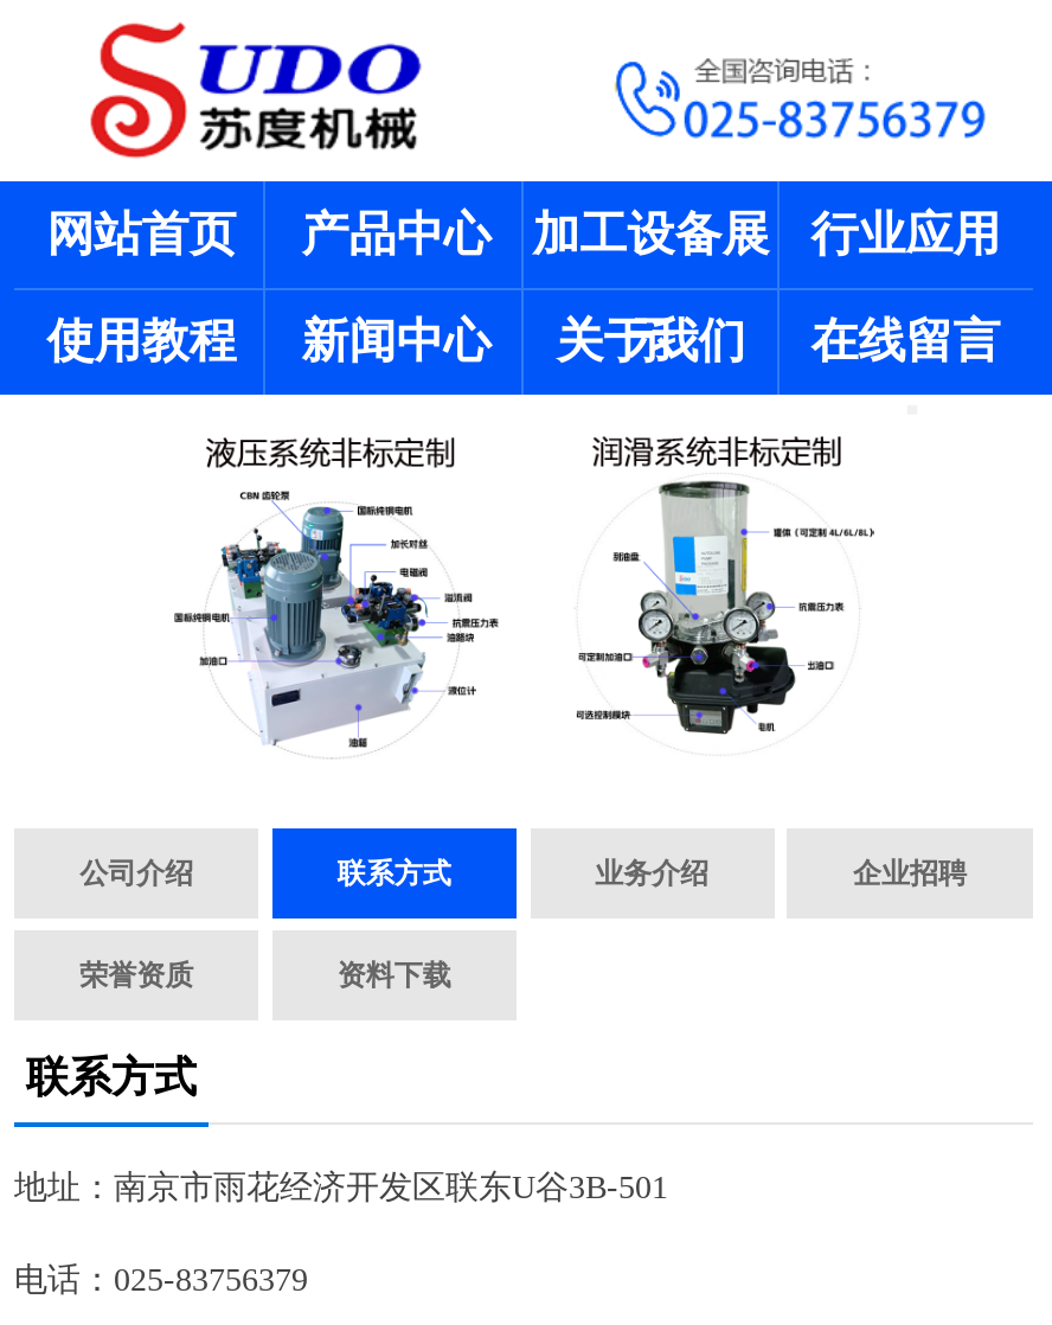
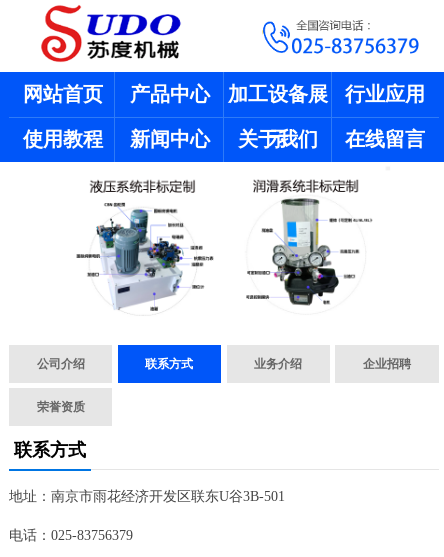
- 资料下载
